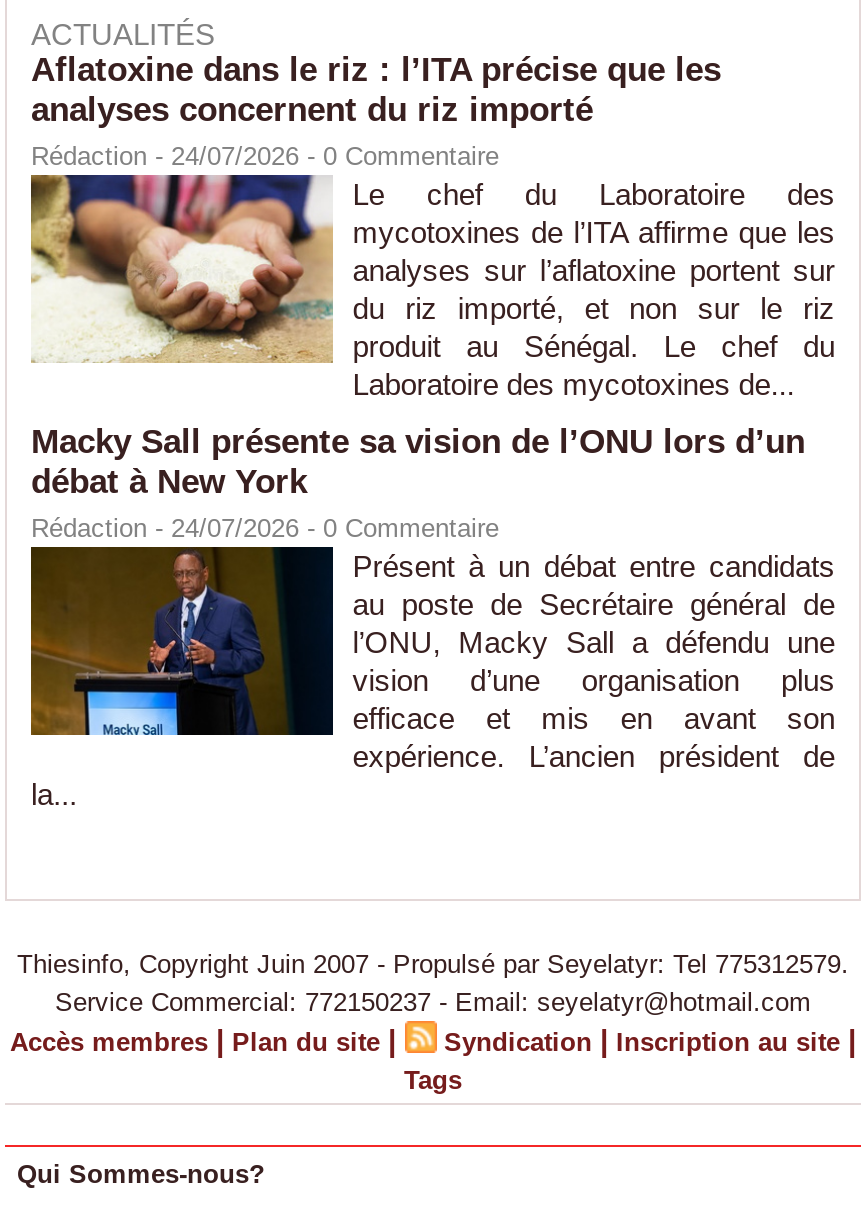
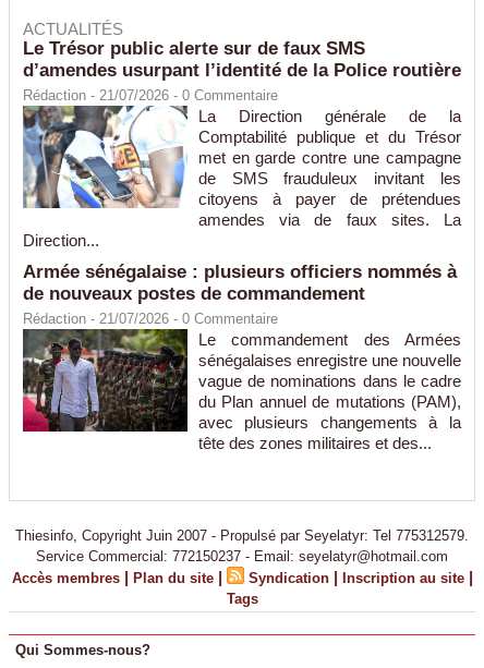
- [image]
- Aflatoxine dans le riz : l’ITA précise que les
- analyses concernent du riz importé
- Rédaction - 24/07/2026 - 0 Commentaire
- Le chef du Laboratoire des
- mycotoxines de l’ITA affirme que les
- analyses sur l’aflatoxine portent sur
- du riz importé, et non sur le riz
- produit au Sénégal. Le chef du
- Laboratoire des mycotoxines de...
+ [image]
+ Le Trésor public alerte sur de faux SMS
+ d’amendes usurpant l’identité de la Police routière
+ Rédaction - 21/07/2026 - 0 Commentaire
+ La Direction générale de la
+ Comptabilité publique et du Trésor
+ met en garde contre une campagne
+ de SMS frauduleux invitant les
+ citoyens à payer de prétendues
+ amendes via de faux sites. La
+ Direction...

- [image]
- Macky Sall présente sa vision de l’ONU lors d’un
- débat à New York
- Rédaction - 24/07/2026 - 0 Commentaire
- Présent à un débat entre candidats
- au poste de Secrétaire général de
- l’ONU, Macky Sall a défendu une
- vision d’une organisation plus
- efficace et mis en avant son
- expérience. L’ancien président de
- la...
+ [image]
+ Armée sénégalaise : plusieurs officiers nommés à
+ de nouveaux postes de commandement
+ Rédaction - 21/07/2026 - 0 Commentaire
+ Le commandement des Armées
+ sénégalaises enregistre une nouvelle
+ vague de nominations dans le cadre
+ du Plan annuel de mutations (PAM),
+ avec plusieurs changements à la
+ tête des zones militaires et des...
